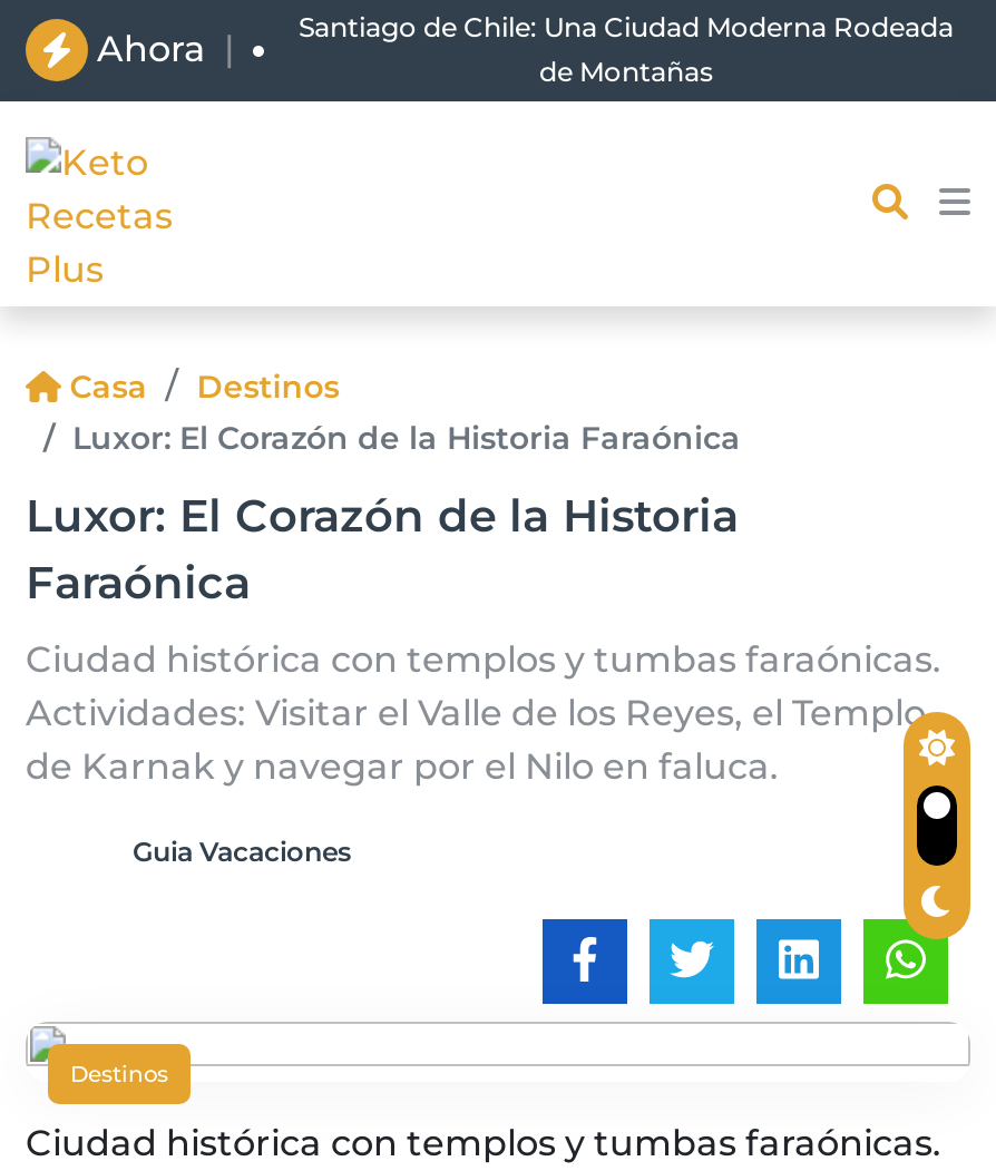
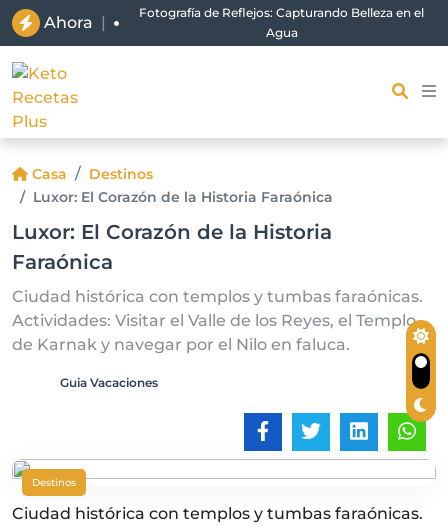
- Santiago de Chile: Una Ciudad Moderna Rodeada
- de Montañas
+ Fotografía de Reflejos: Capturando Belleza en el
+ Agua
